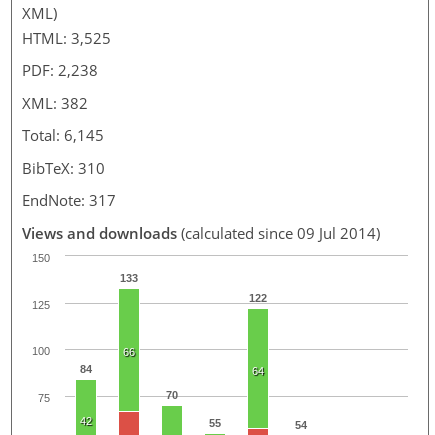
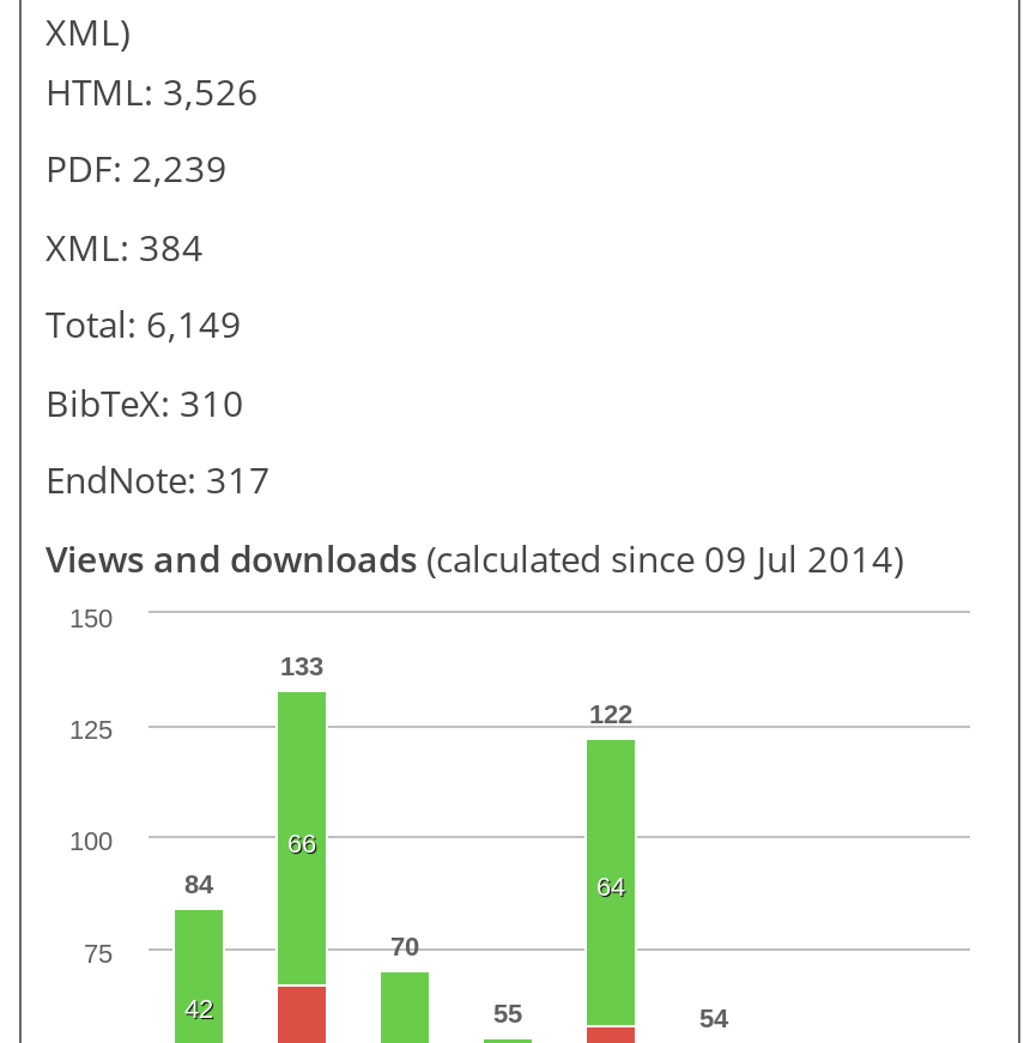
- HTML: 3,525
+ HTML: 3,526

- PDF: 2,238
+ PDF: 2,239

- XML: 382
+ XML: 384

- Total: 6,145
+ Total: 6,149
